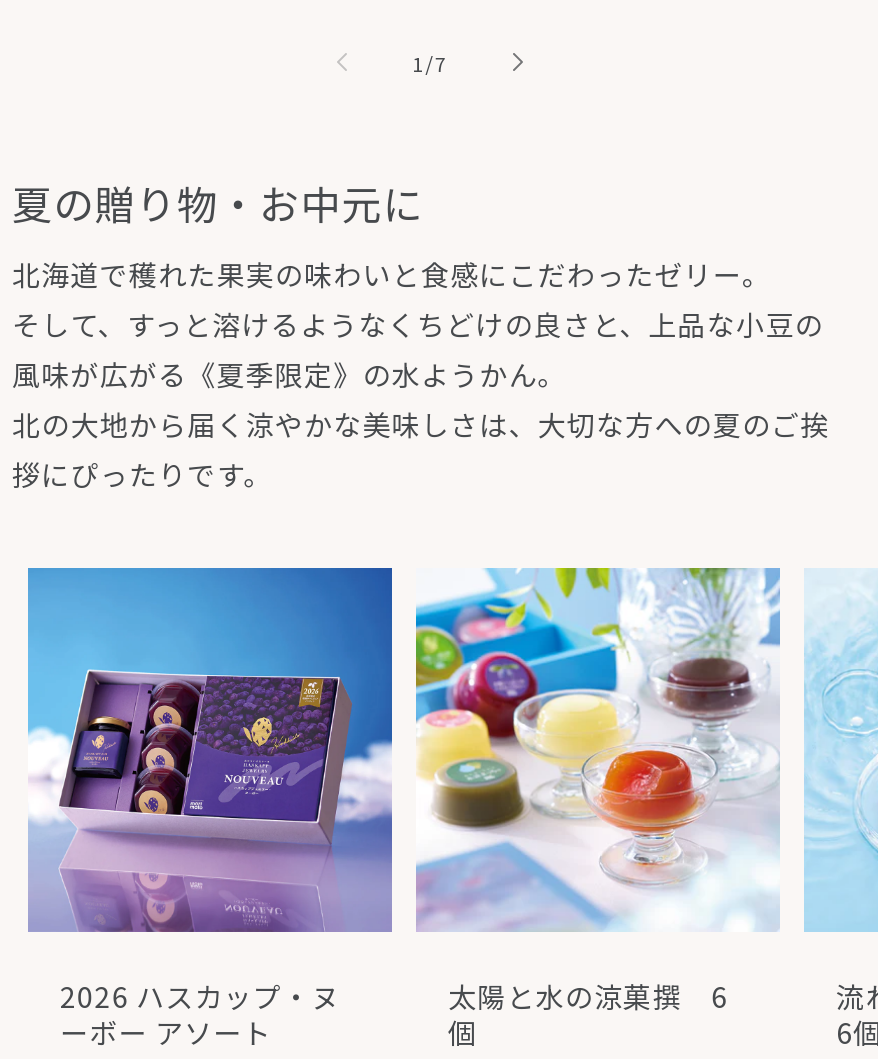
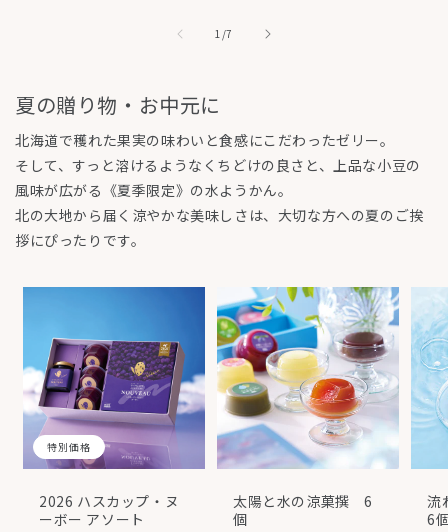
+ 特別価格
